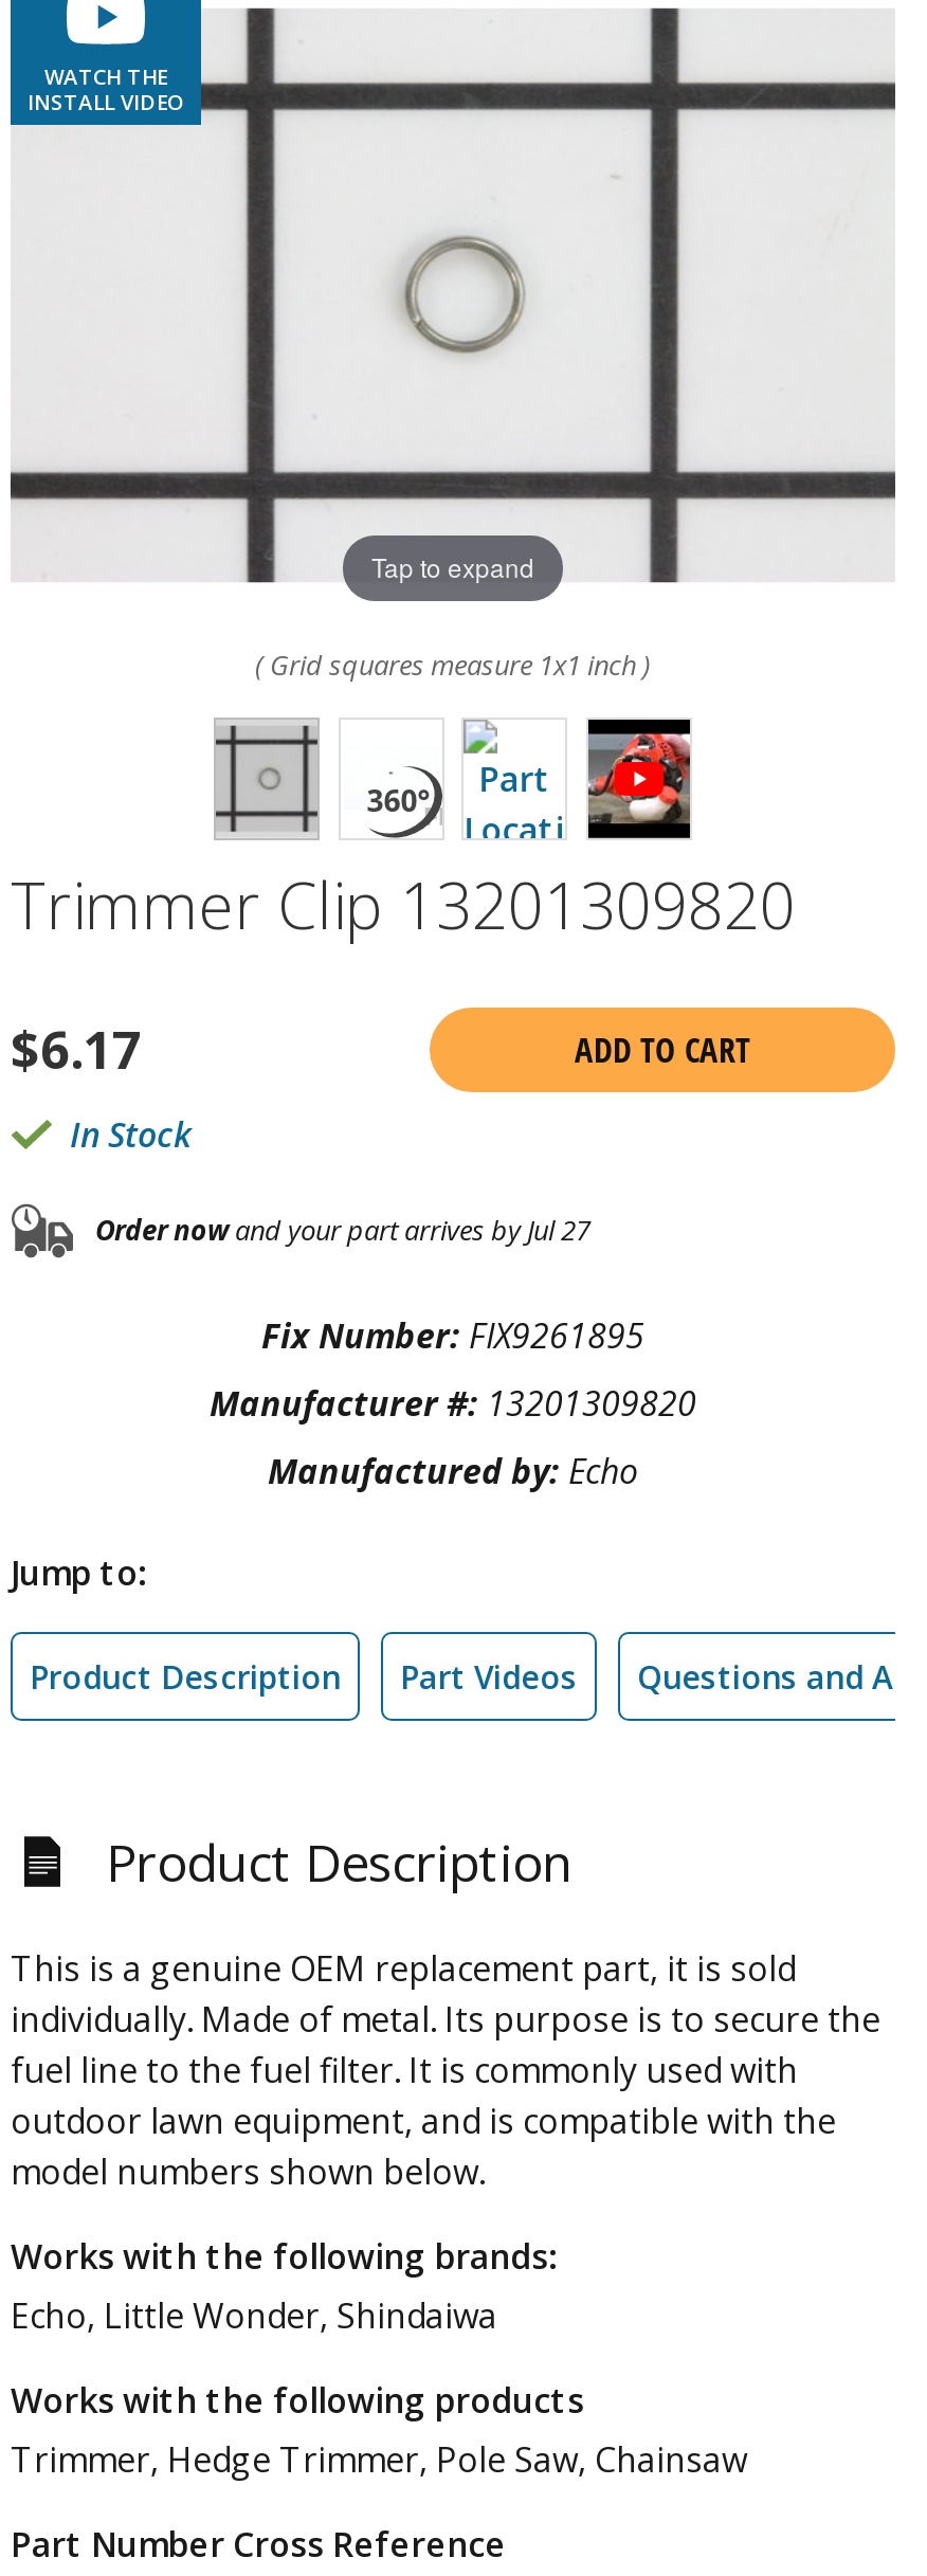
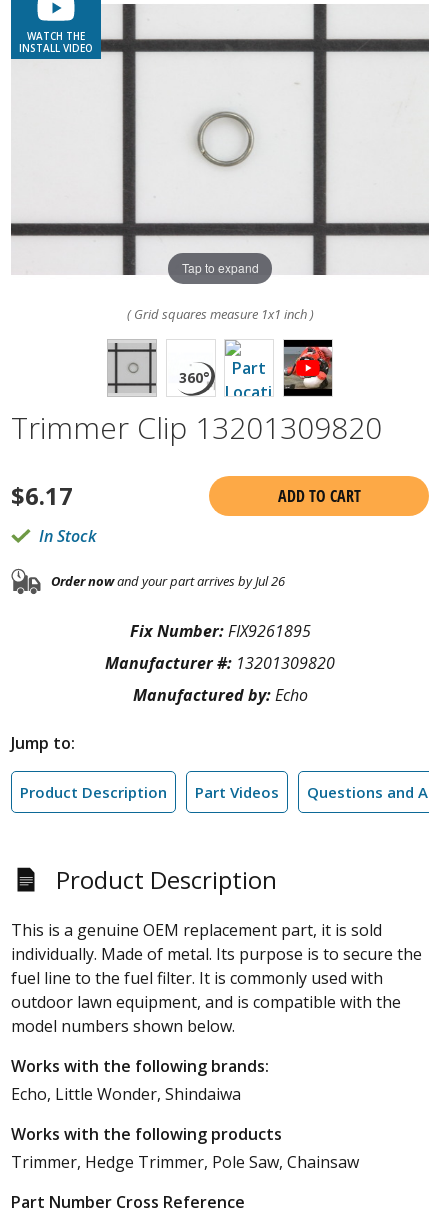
- Order nowand your part arrives by Jul 27
+ Order nowand your part arrives by Jul 26
